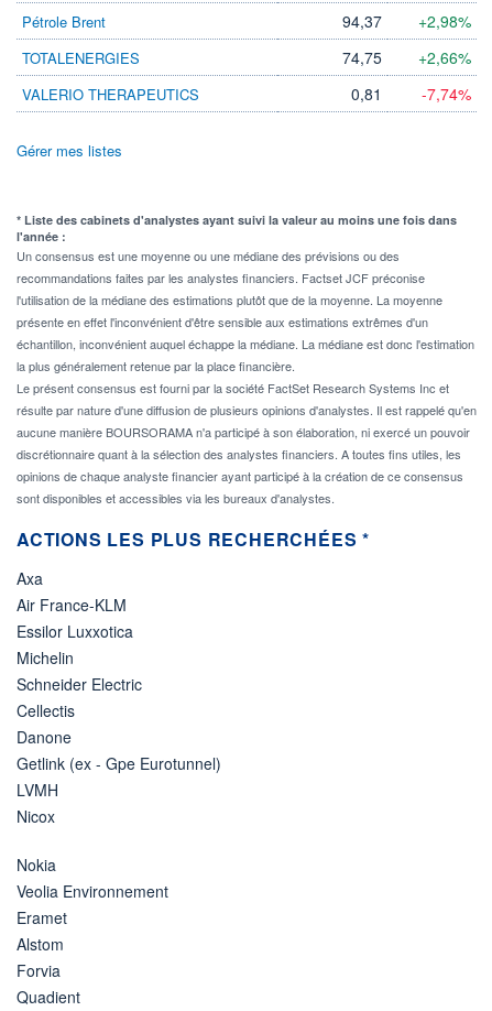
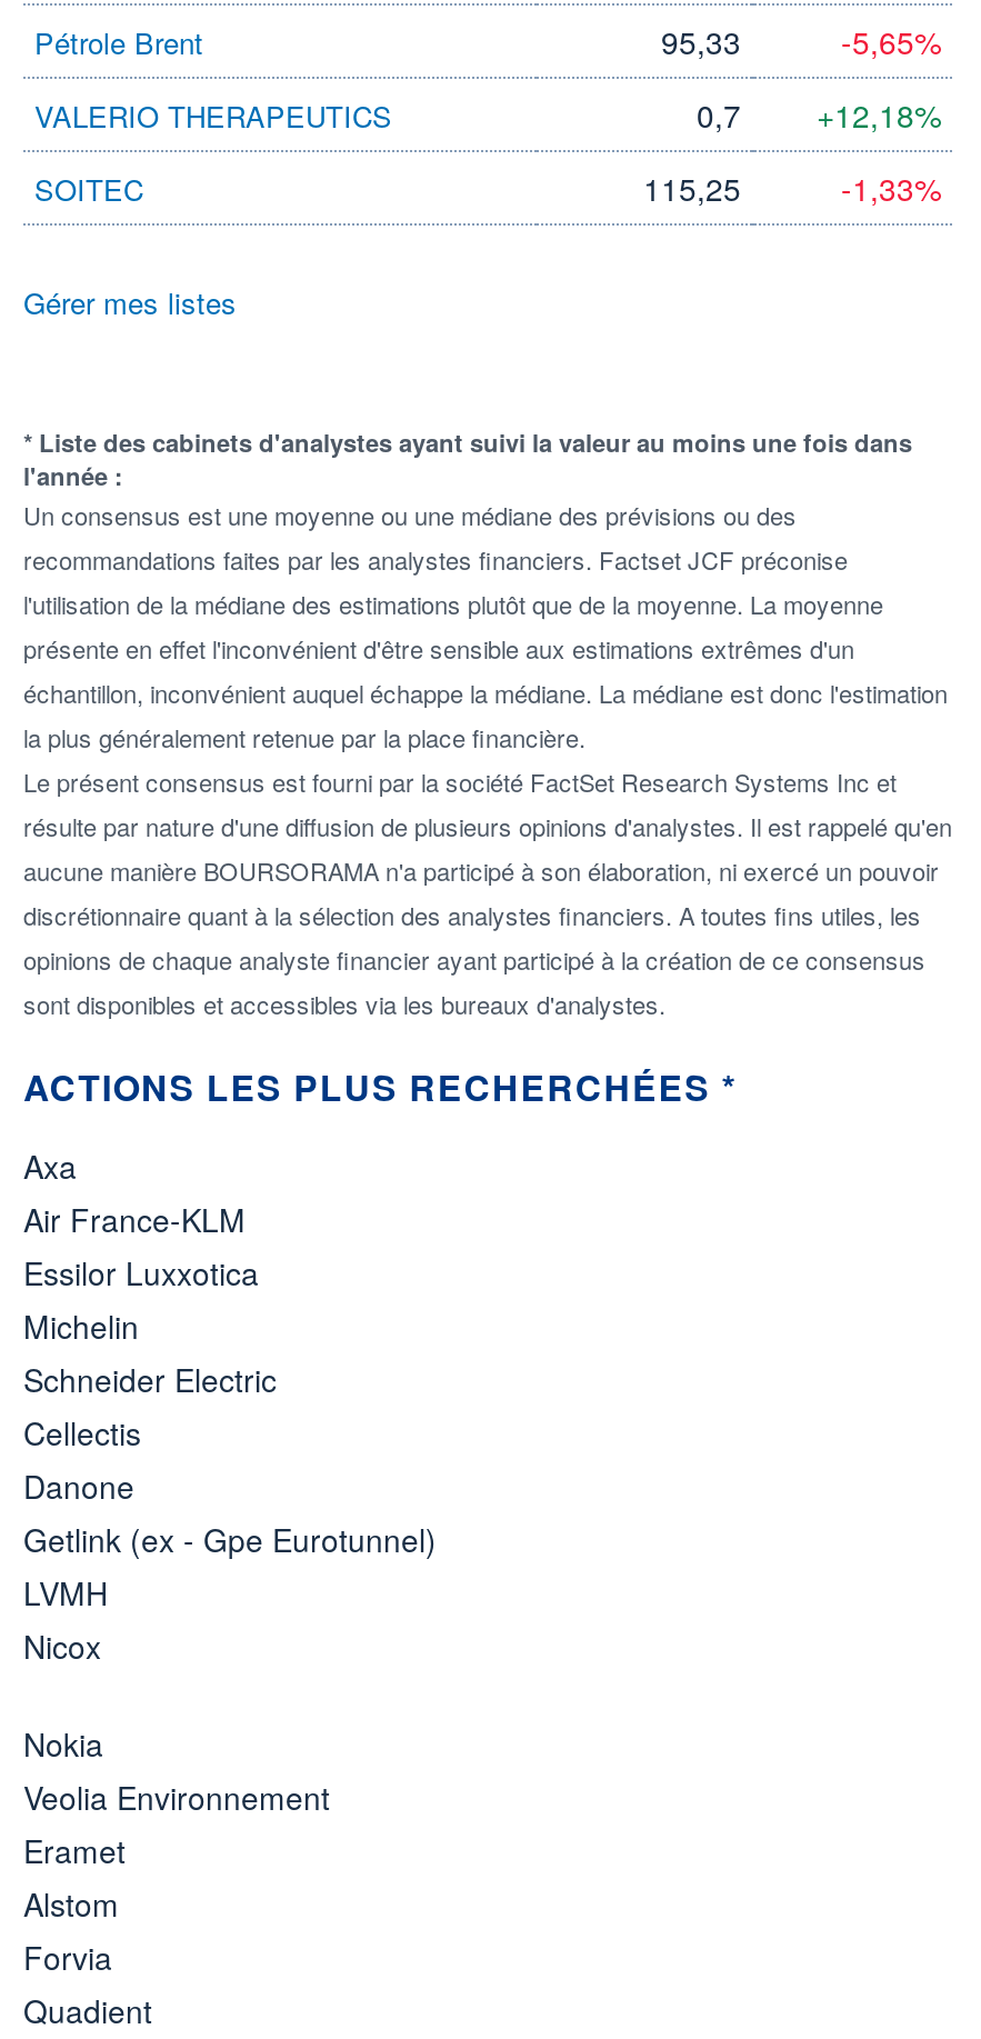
- 94,37
- +2,98%
- TOTALENERGIES
- 74,75
- +2,66%
+ 95,33
+ -5,65%

moved up: VALERIO THERAPEUTICS

- 0,81
- -7,74%
+ 0,7
+ +12,18%
+ SOITEC
+ 115,25
+ -1,33%
